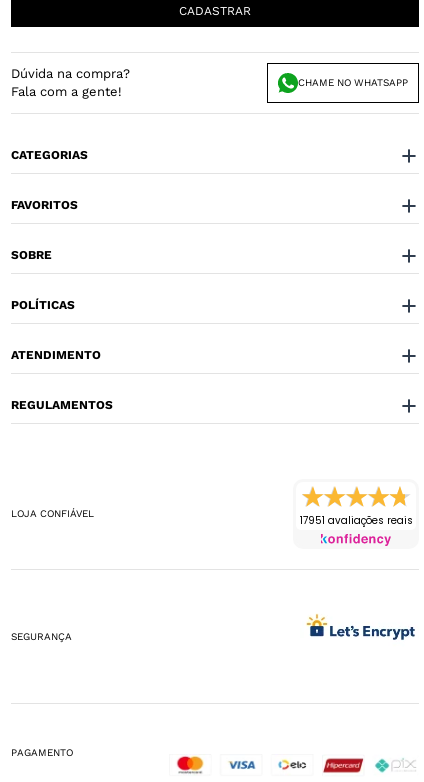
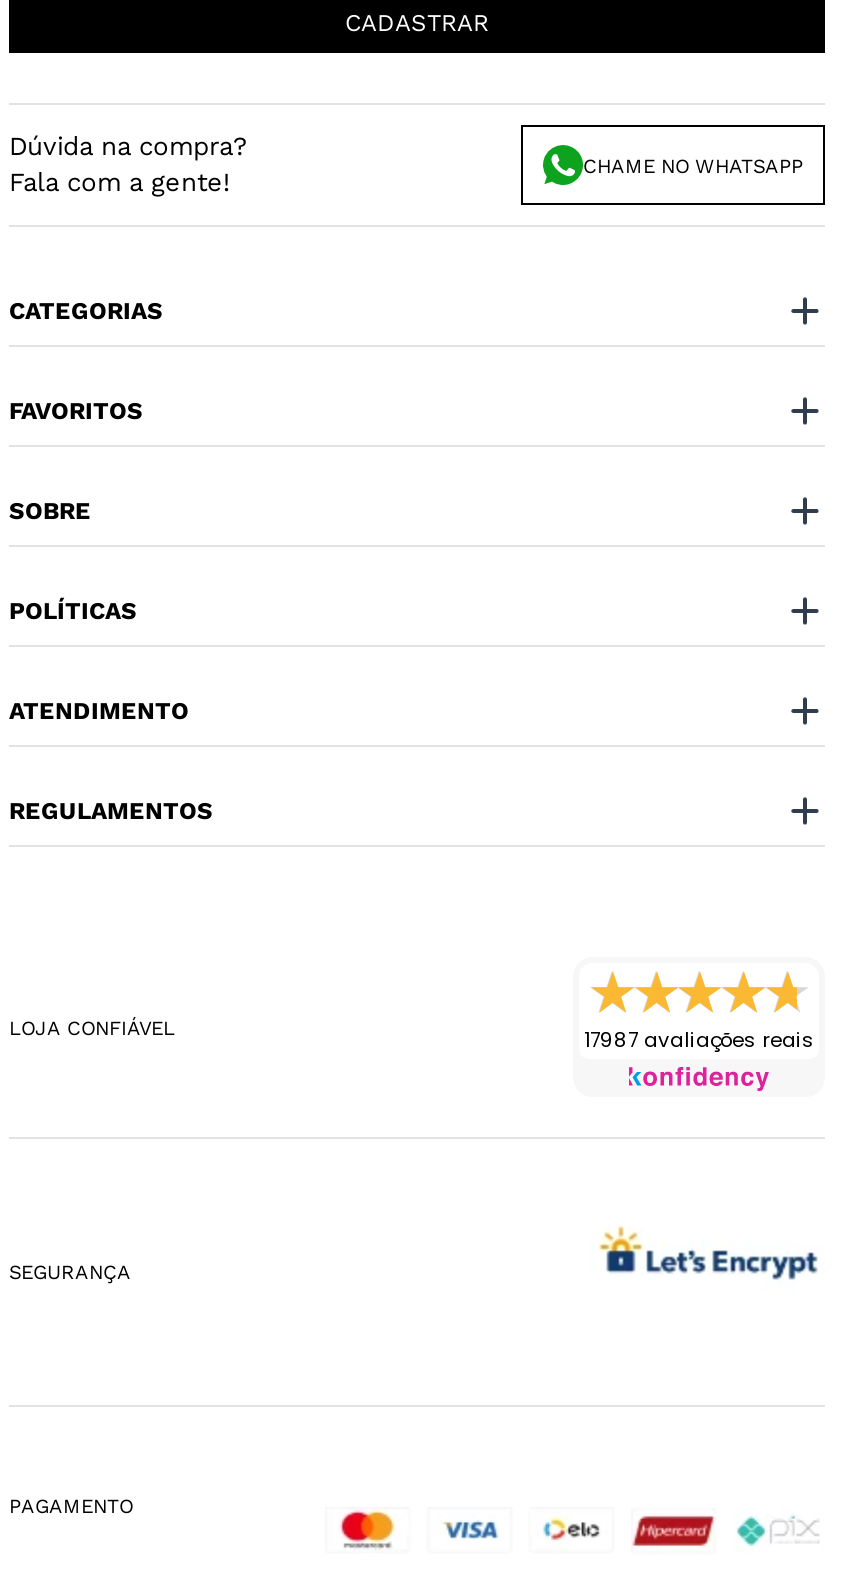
- 17951 avaliações reais
+ 17987 avaliações reais
